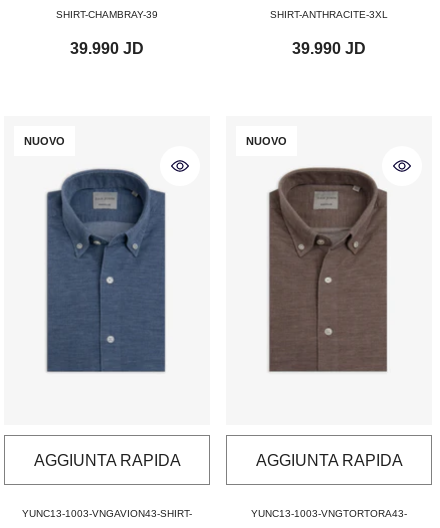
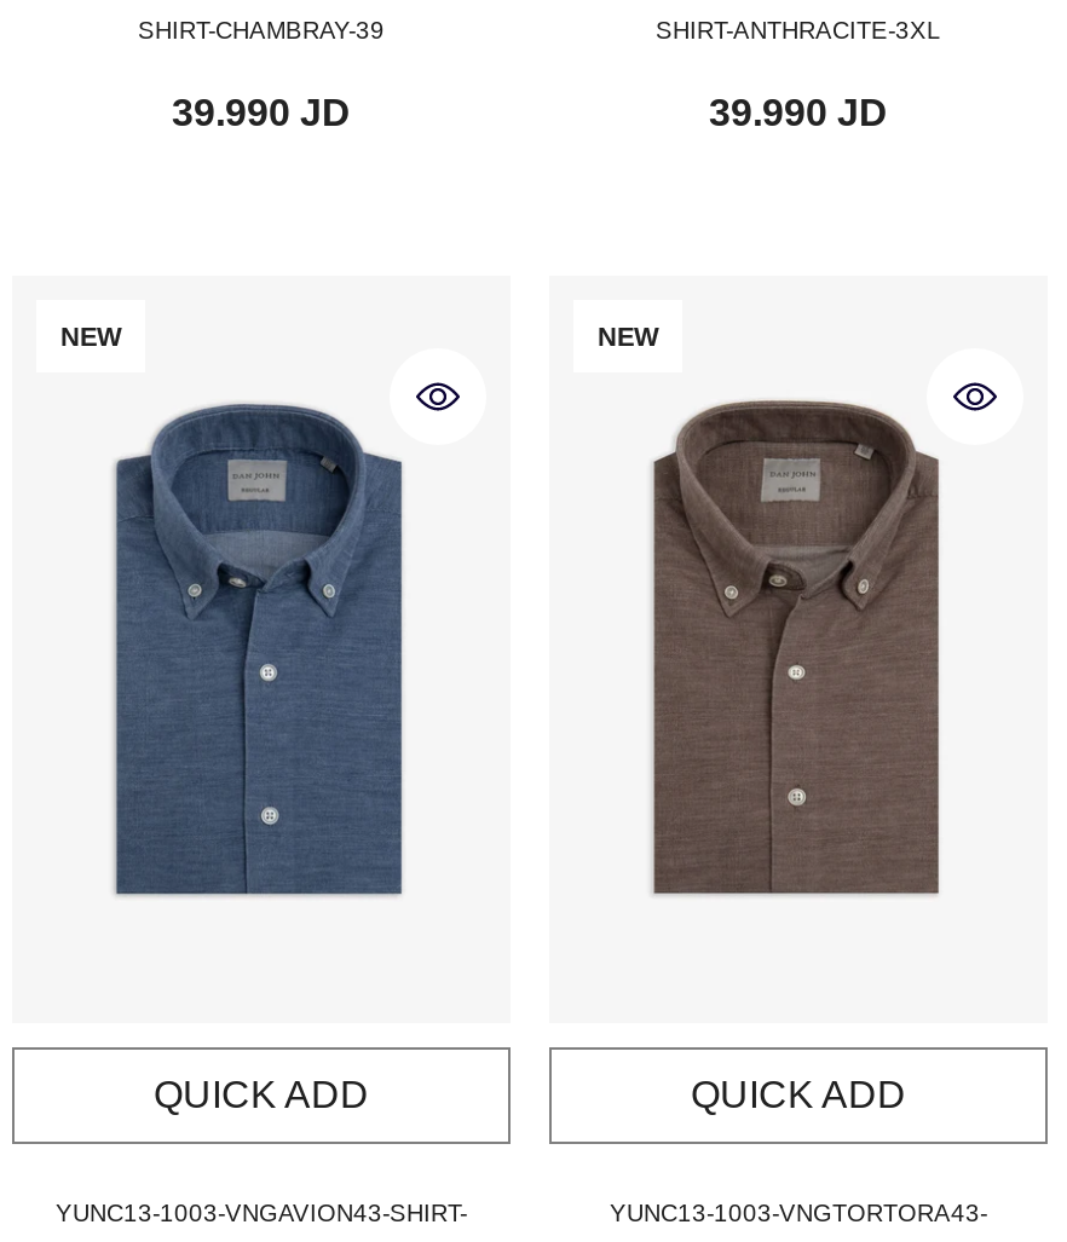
- NUOVO
+ NEW

- NUOVO
+ NEW

- AGGIUNTA RAPIDA
+ QUICK ADD

- AGGIUNTA RAPIDA
+ QUICK ADD
